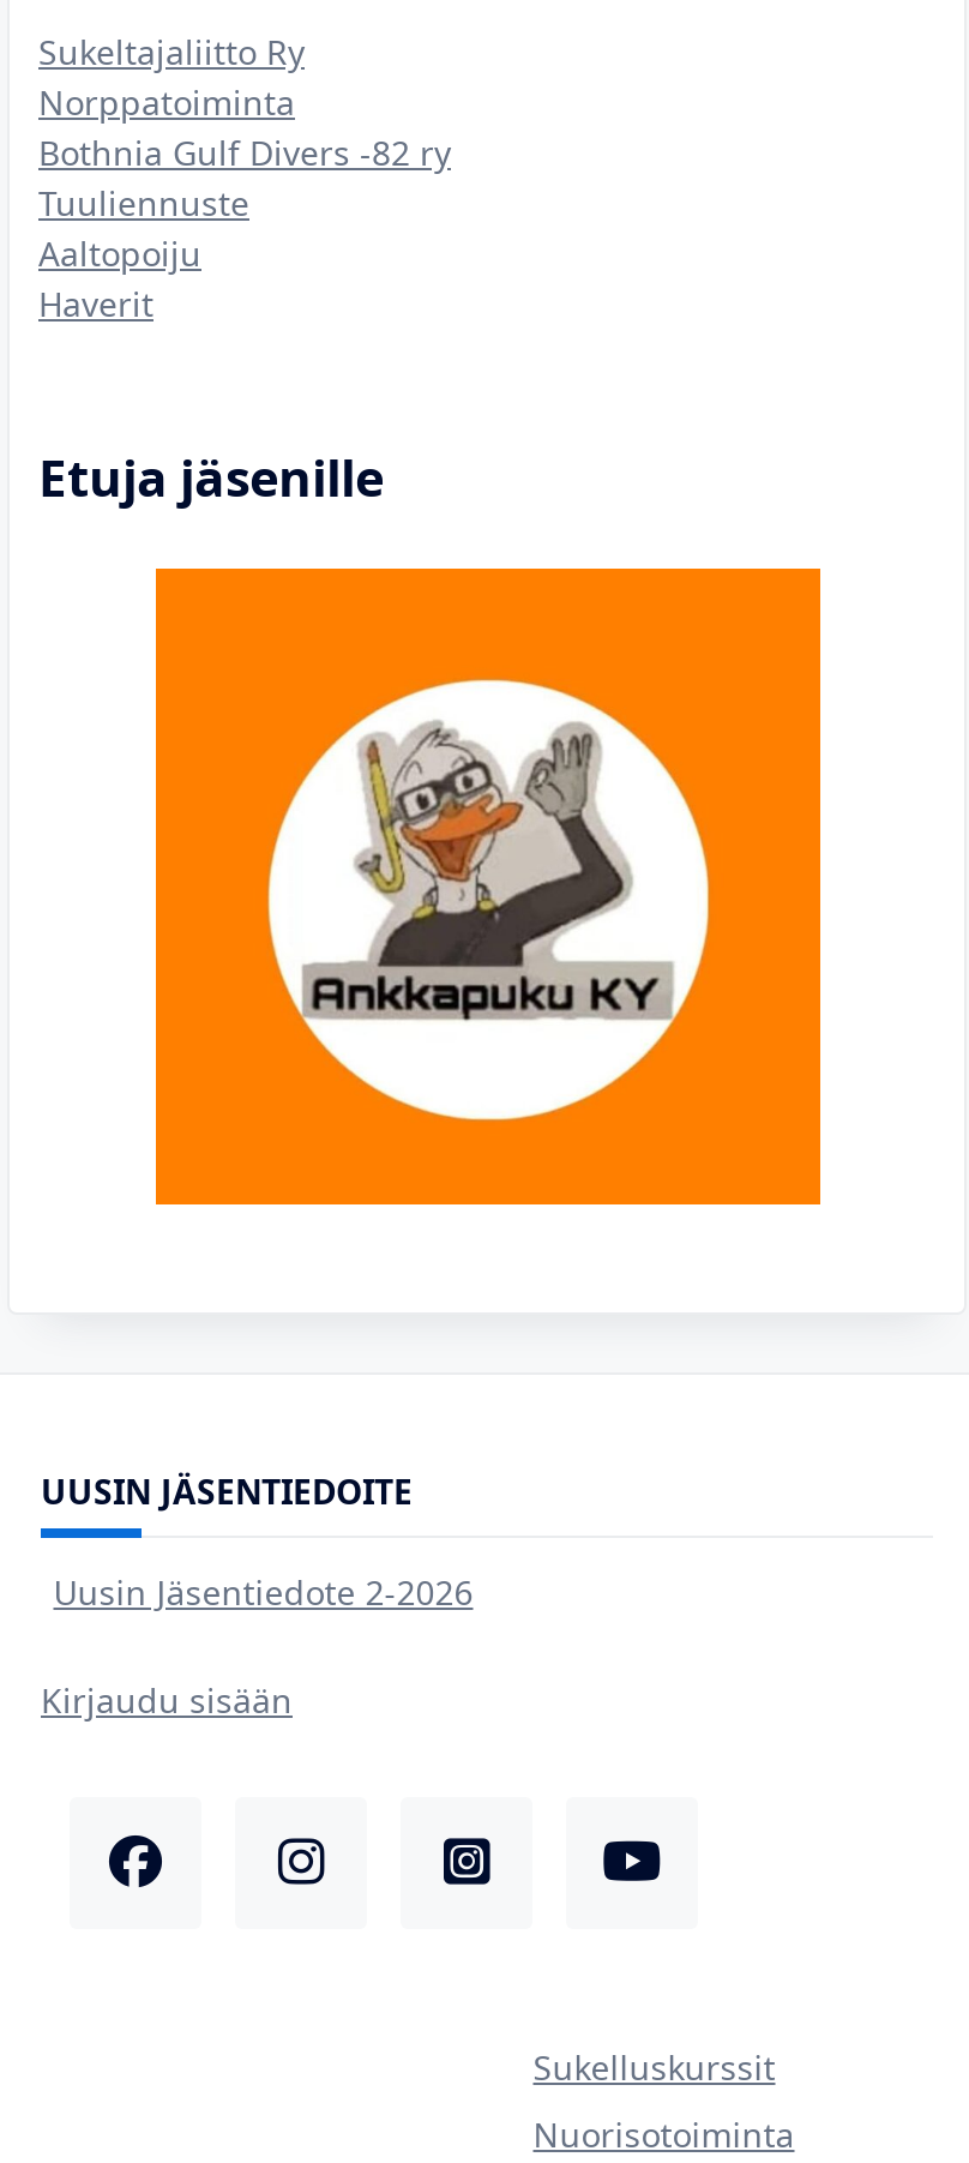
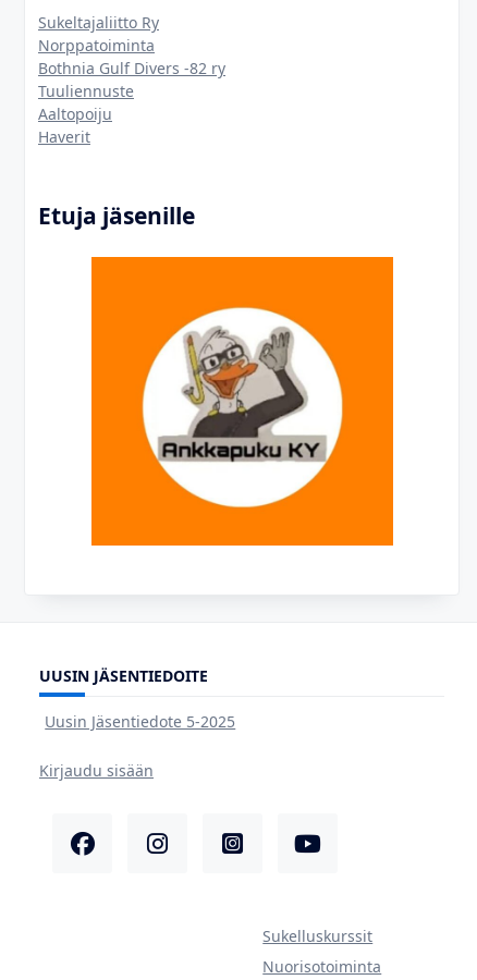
- Uusin Jäsentiedote 2-2026
+ Uusin Jäsentiedote 5-2025
